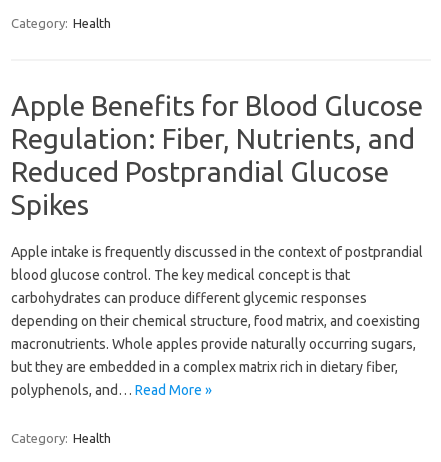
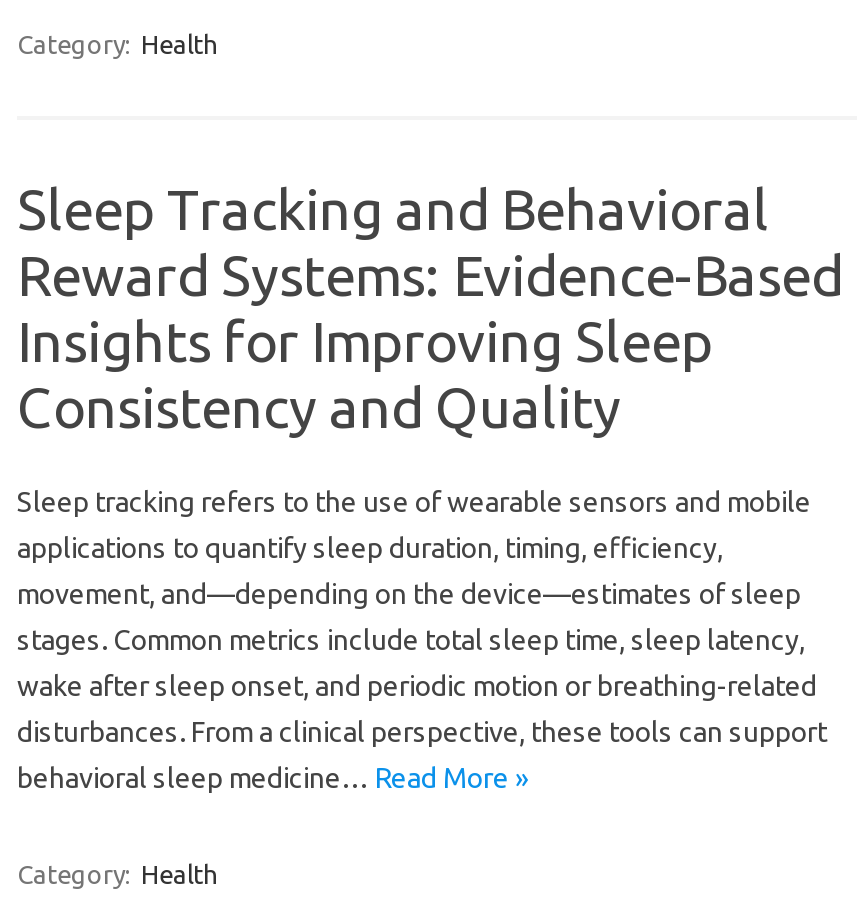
- Apple Benefits for Blood Glucose
- Regulation: Fiber, Nutrients, and
- Reduced Postprandial Glucose
- Spikes
+ Sleep Tracking and Behavioral
+ Reward Systems: Evidence-Based
+ Insights for Improving Sleep
+ Consistency and Quality

- Apple intake is frequently discussed in the context of postprandial
- blood glucose control. The key medical concept is that
- carbohydrates can produce different glycemic responses
- depending on their chemical structure, food matrix, and coexisting
- macronutrients. Whole apples provide naturally occurring sugars,
- but they are embedded in a complex matrix rich in dietary fiber,
- polyphenols, and… Read More »
+ Sleep tracking refers to the use of wearable sensors and mobile
+ applications to quantify sleep duration, timing, efficiency,
+ movement, and—depending on the device—estimates of sleep
+ stages. Common metrics include total sleep time, sleep latency,
+ wake after sleep onset, and periodic motion or breathing-related
+ disturbances. From a clinical perspective, these tools can support
+ behavioral sleep medicine… Read More »
